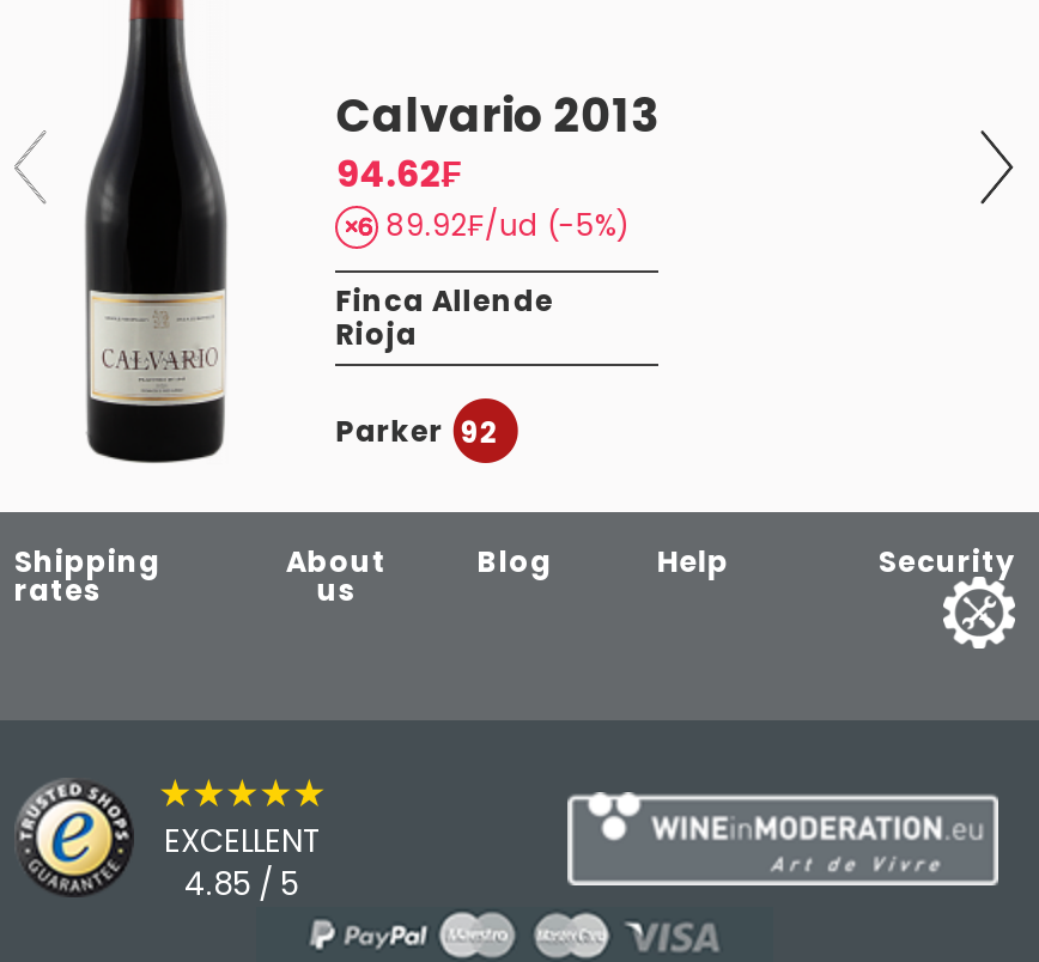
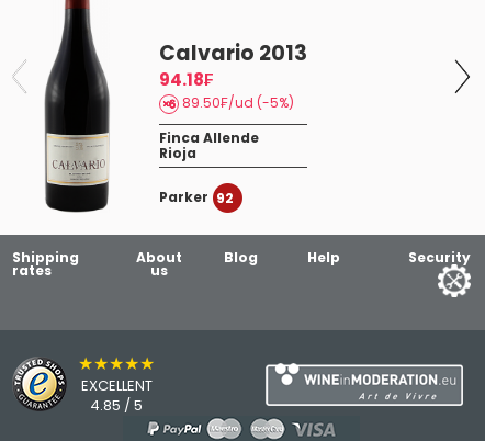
- 94.62₣
- 89.92₣/ud (-5%)
+ 94.18₣
+ 89.50₣/ud (-5%)
